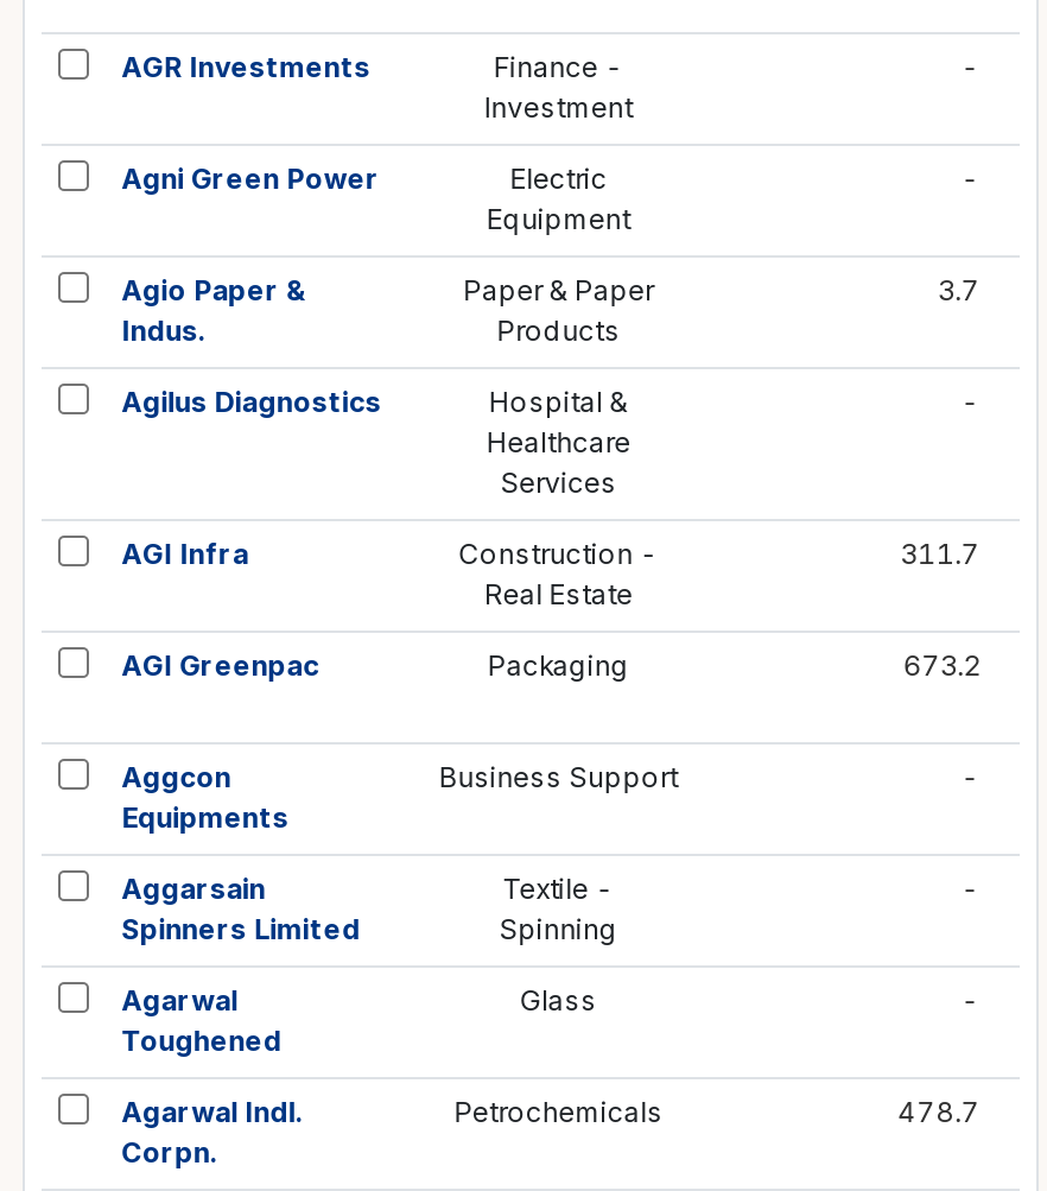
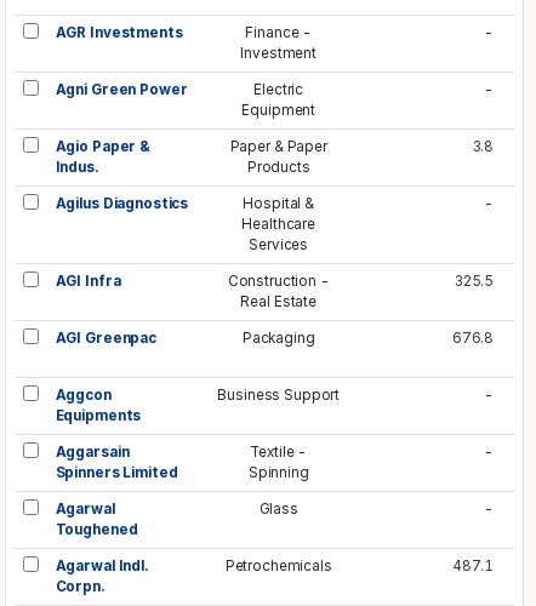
- 3.7
+ 3.8

- 311.7
+ 325.5

- 673.2
+ 676.8

- 478.7
+ 487.1
